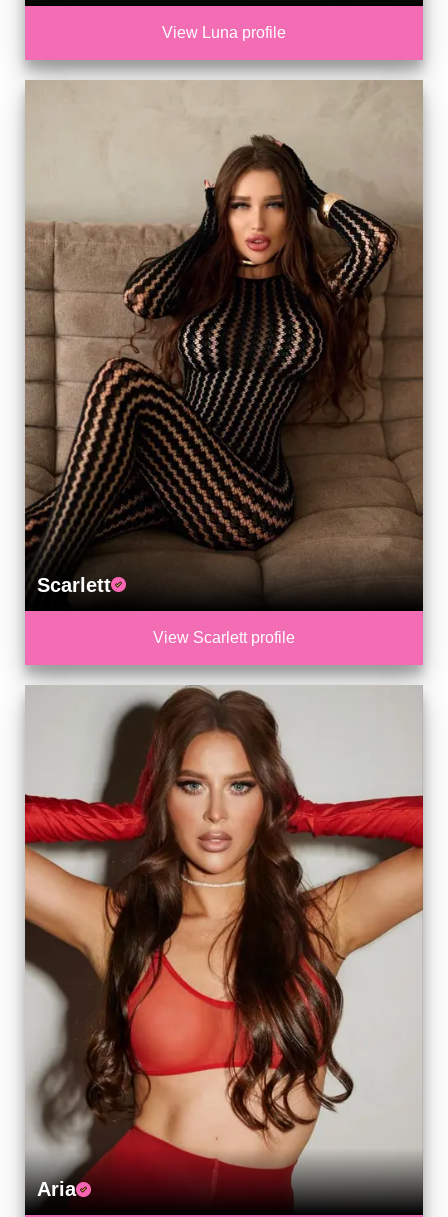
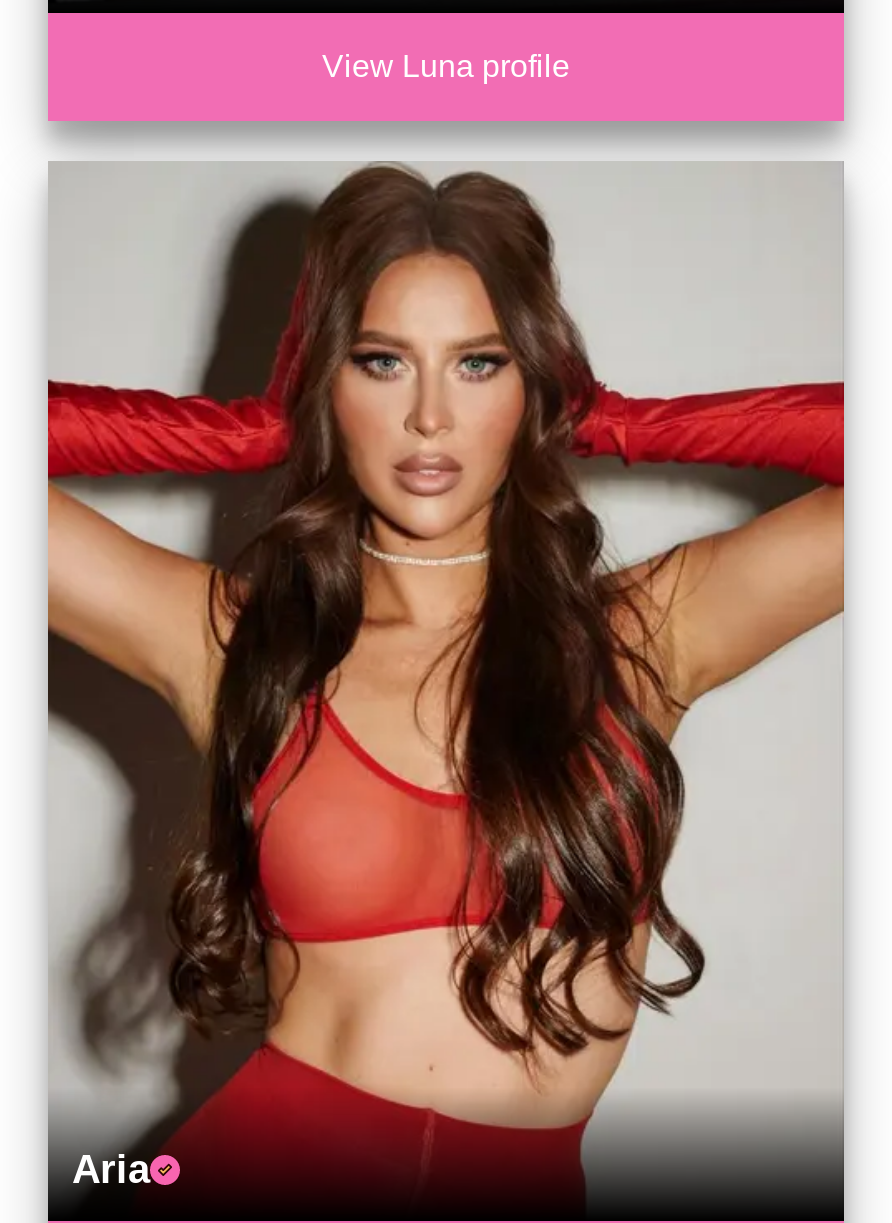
- [image]
- Scarlett
- View Scarlett profile
